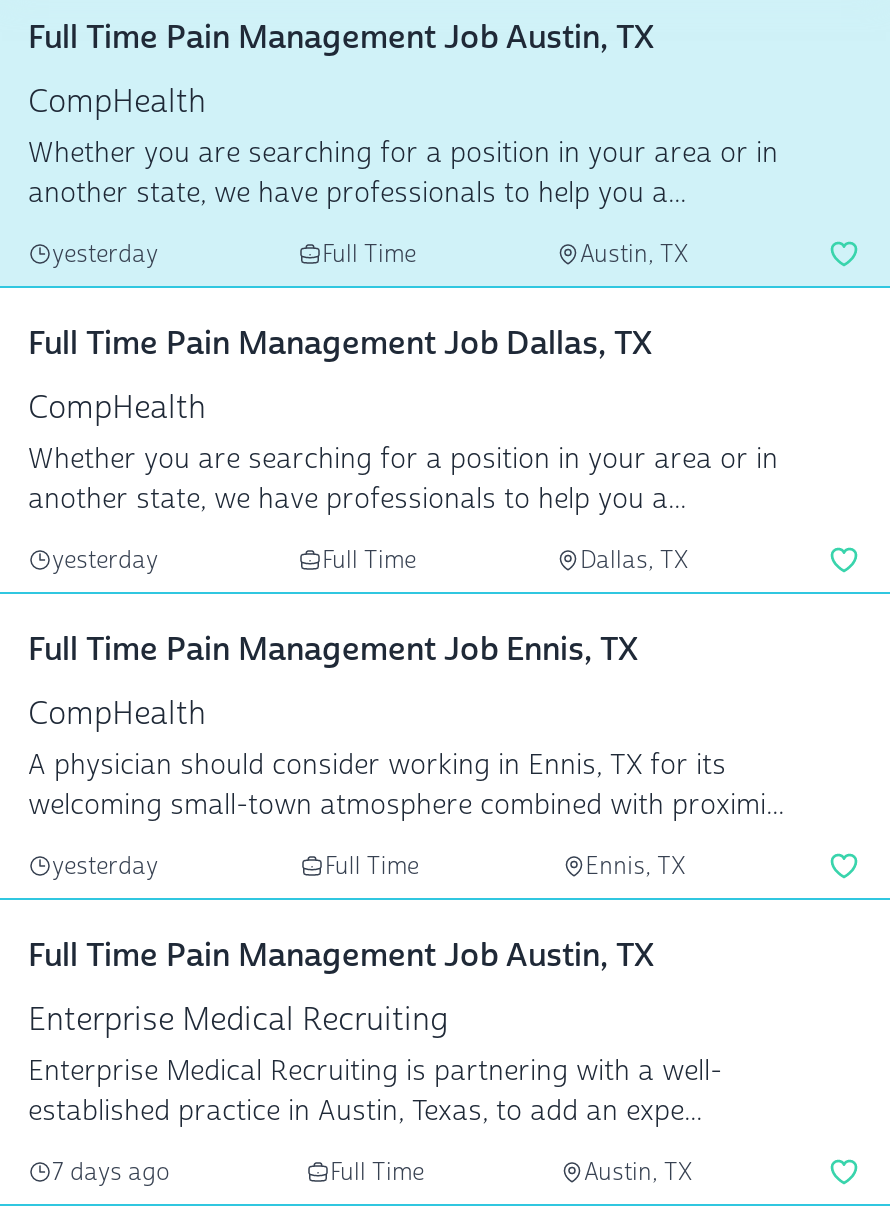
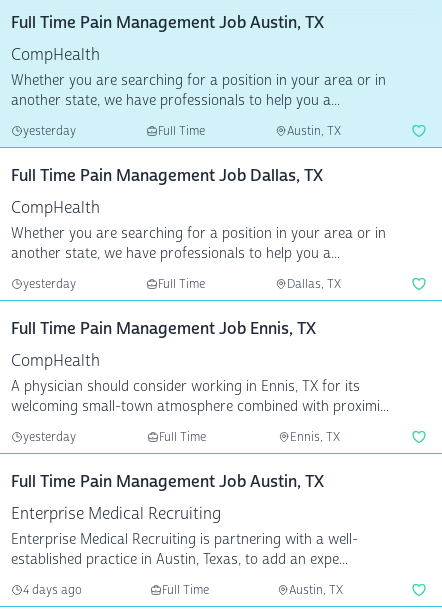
- 7 days ago
+ 4 days ago
